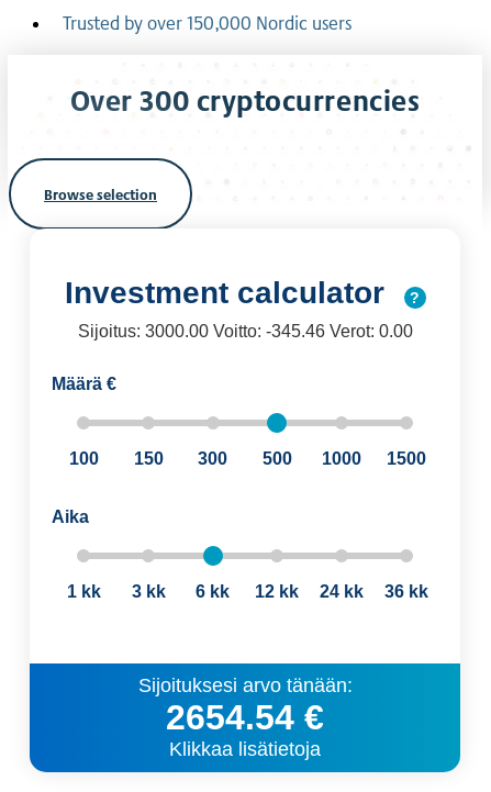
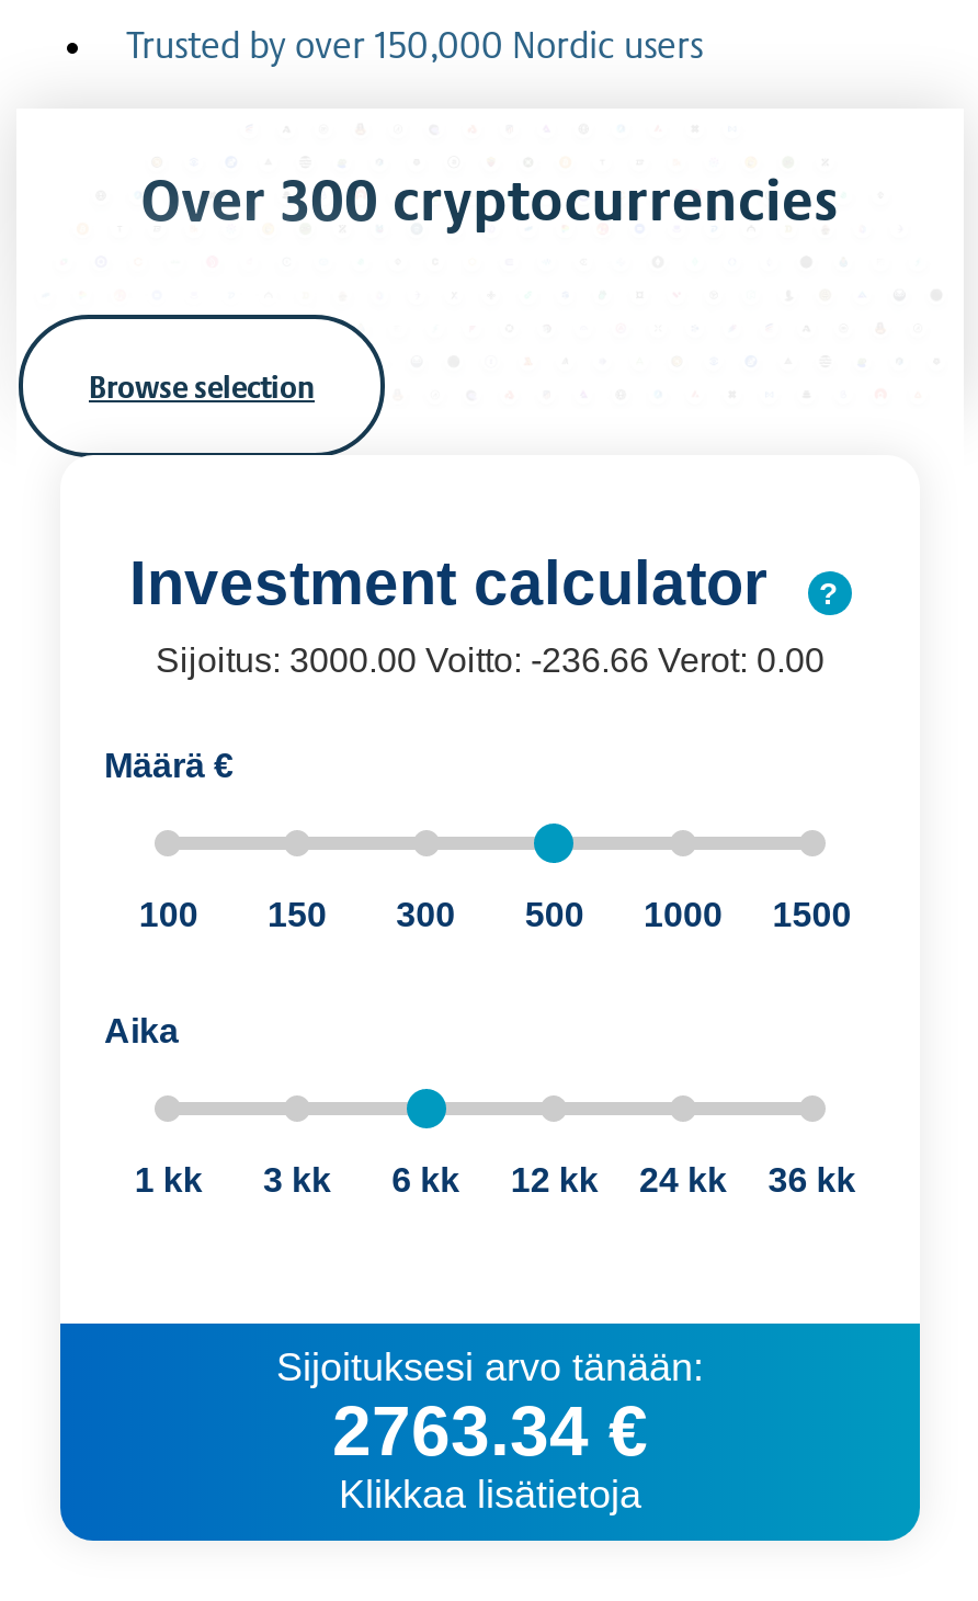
- Sijoitus: 3000.00 Voitto: -345.46 Verot: 0.00
+ Sijoitus: 3000.00 Voitto: -236.66 Verot: 0.00

- 2654.54 €
+ 2763.34 €
